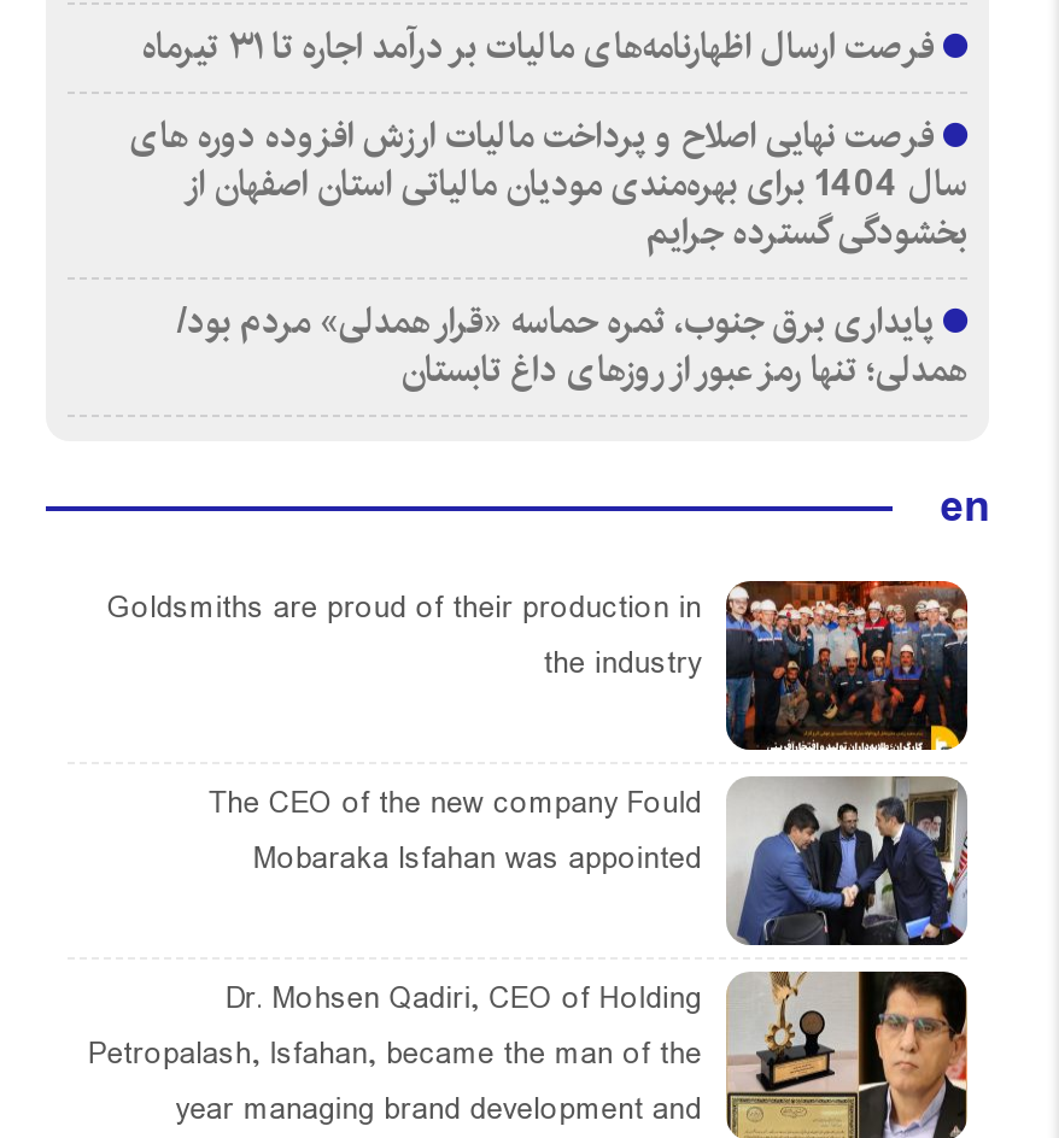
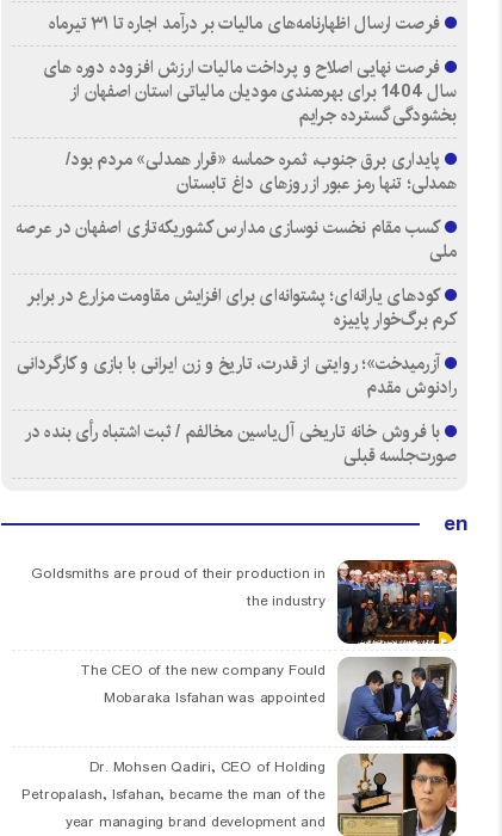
+ کسب مقام نخست نوسازی مدارس کشوریکه‌تازی اصفهان در عرصه
+ ملی
+ کودهای یارانه‌ای؛ پشتوانه‌ای برای افزایش مقاومت مزارع در برابر
+ کرم برگ‌خوار پاییزه
+ آزرمیدخت»؛ روایتی از قدرت، تاریخ و زن ایرانی با بازی و کارگردانی
+ رادنوش مقدم
+ با فروش خانه تاریخی آل‌یاسین مخالفم / ثبت اشتباه رأی بنده در
+ صورت‌جلسه قبلی
